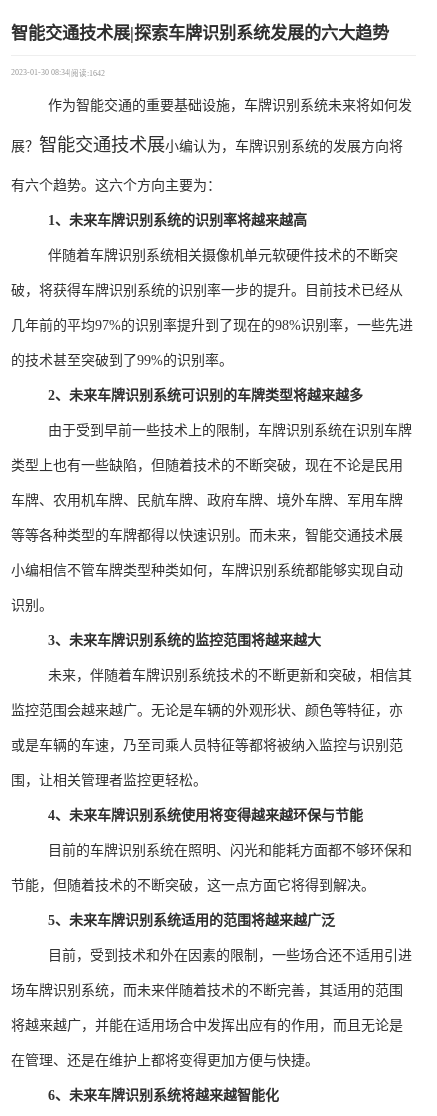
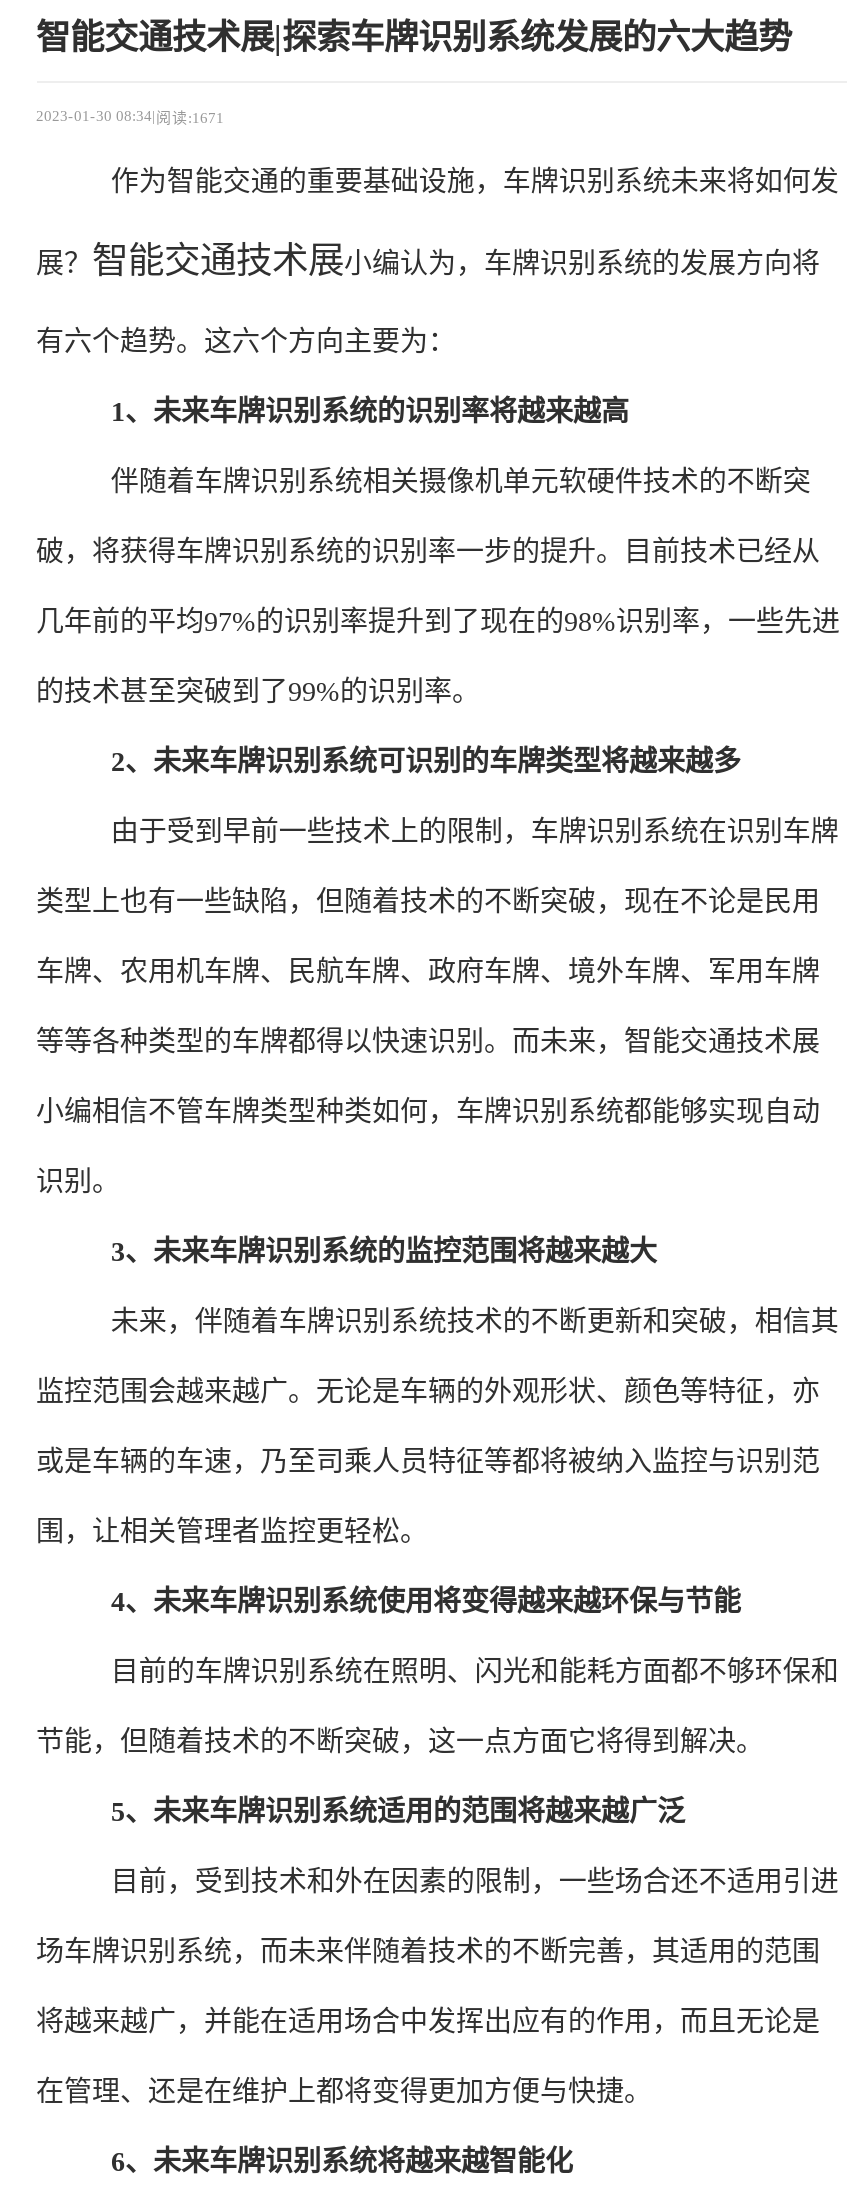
- 2023-01-30 08:34 阅读:1642
+ 2023-01-30 08:34 阅读:1671
